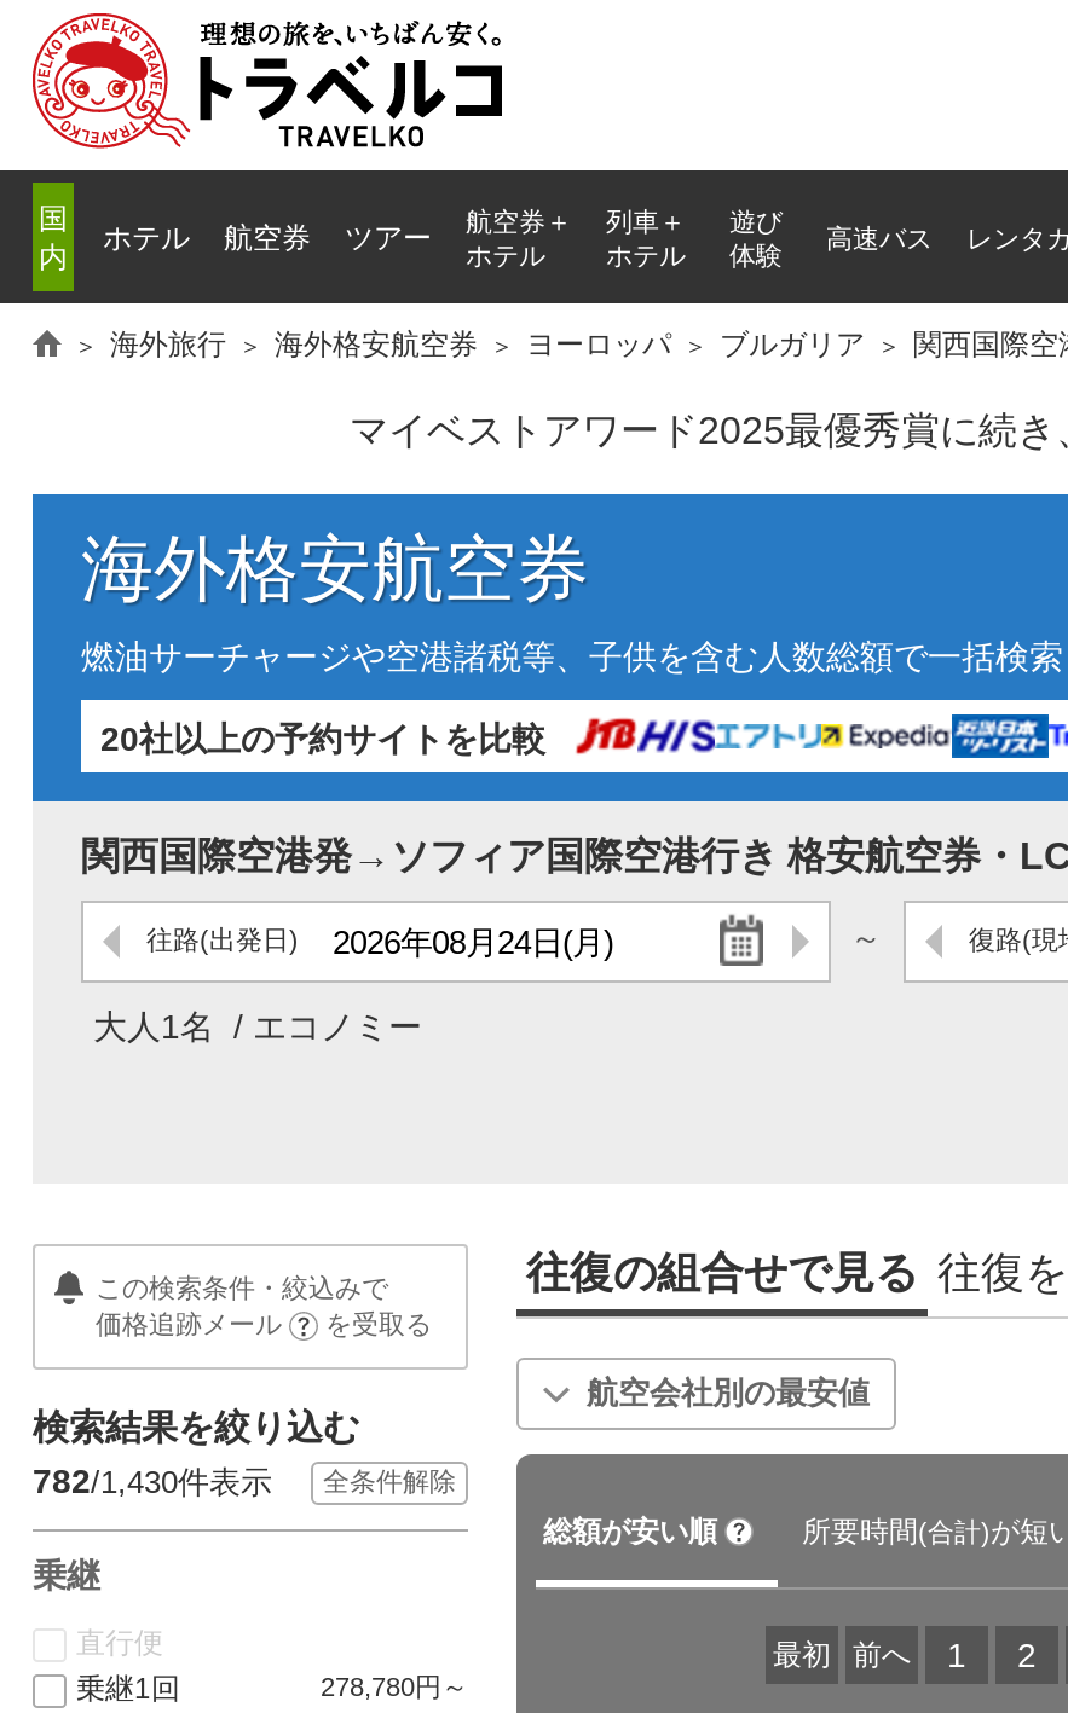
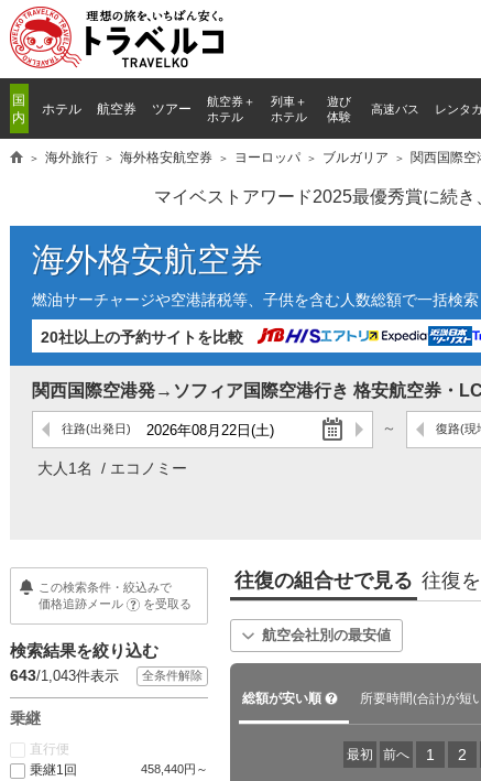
- 782/1,430件表示 全条件解除
+ 643/1,043件表示 全条件解除

- 278,780円～
+ 458,440円～
